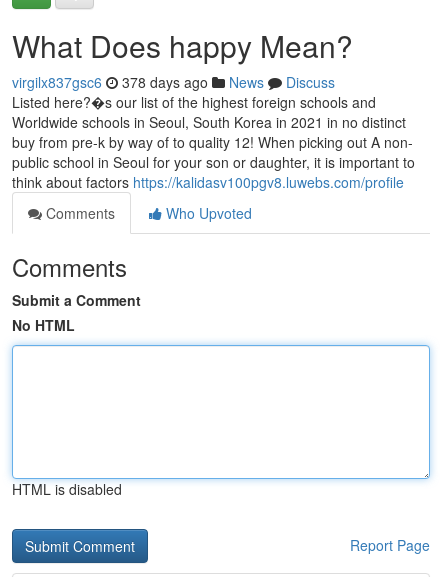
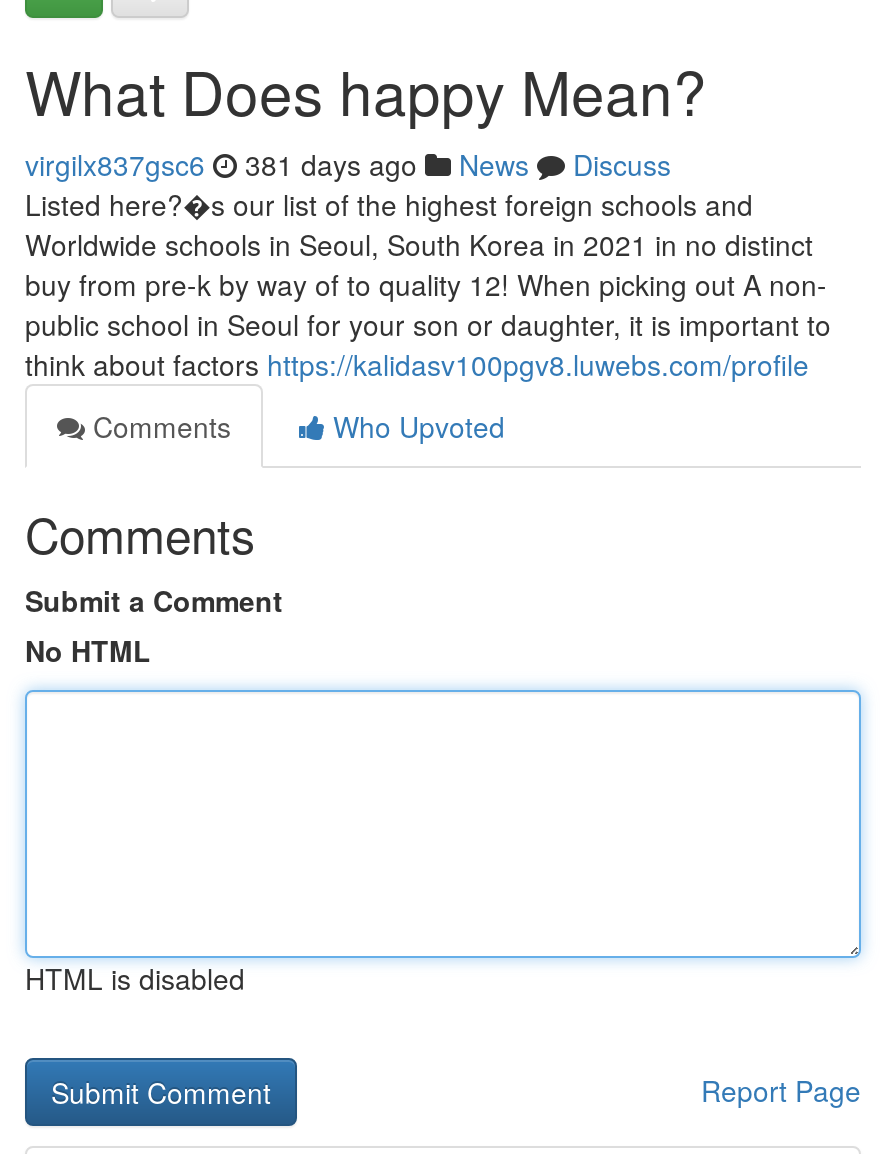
- virgilx837gsc6 378 days ago News Discuss
+ virgilx837gsc6 381 days ago News Discuss
